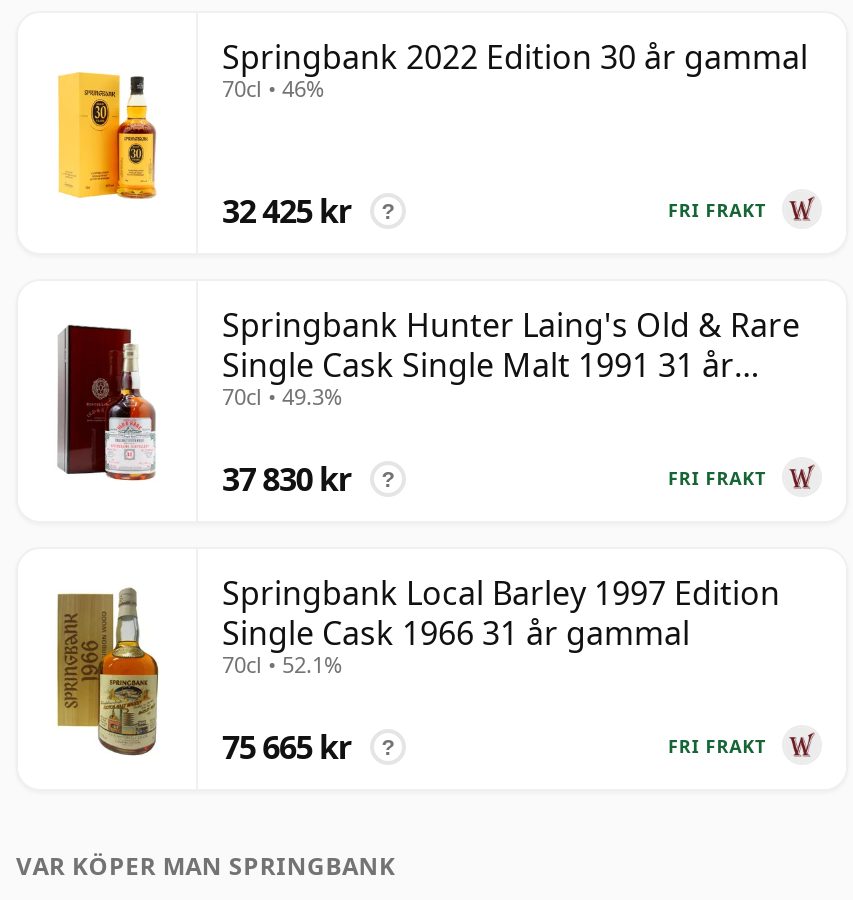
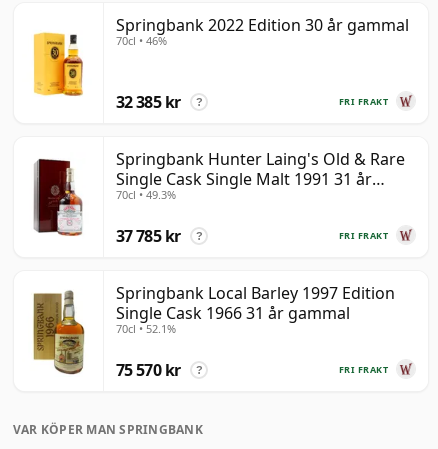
- 32 425 kr
+ 32 385 kr

- 37 830 kr
+ 37 785 kr

- 75 665 kr
+ 75 570 kr
